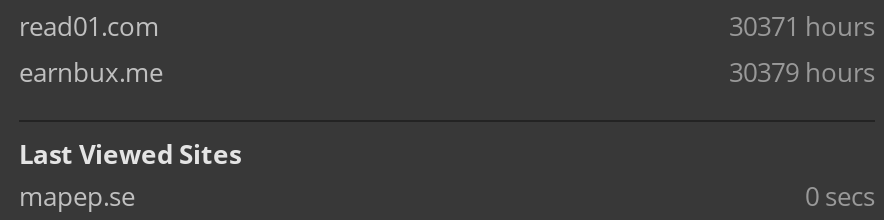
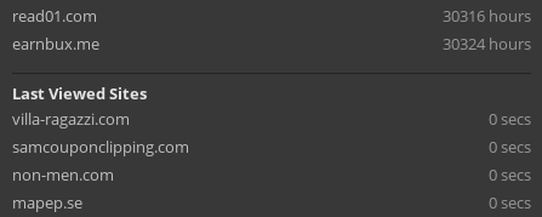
- 30371 hours
+ 30316 hours

- 30379 hours
+ 30324 hours

+ villa-ragazzi.com
+ 0 secs
+ samcouponclipping.com
+ 0 secs
+ non-men.com
+ 0 secs
